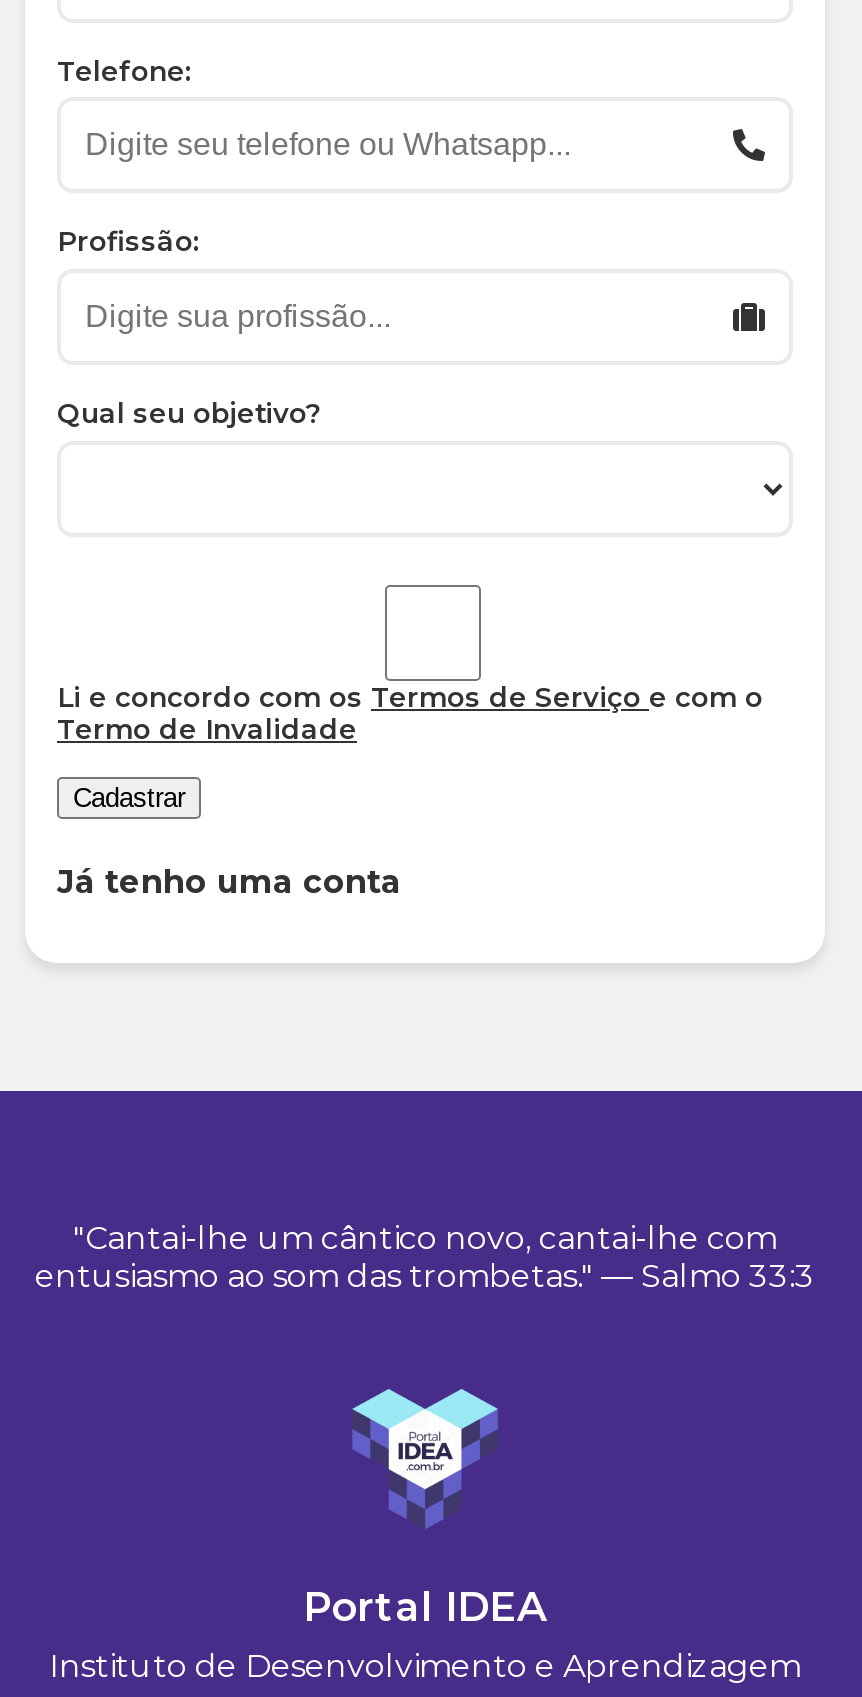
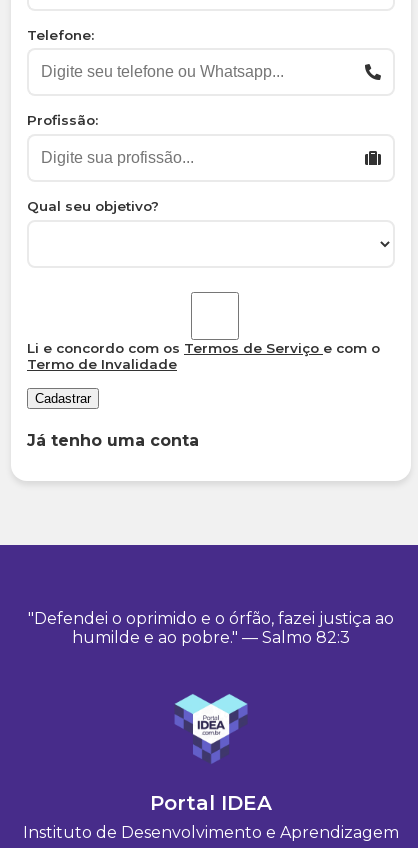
- "Cantai-lhe um cântico novo, cantai-lhe com
- entusiasmo ao som das trombetas." — Salmo 33:3
+ "Defendei o oprimido e o órfão, fazei justiça ao
+ humilde e ao pobre." — Salmo 82:3
